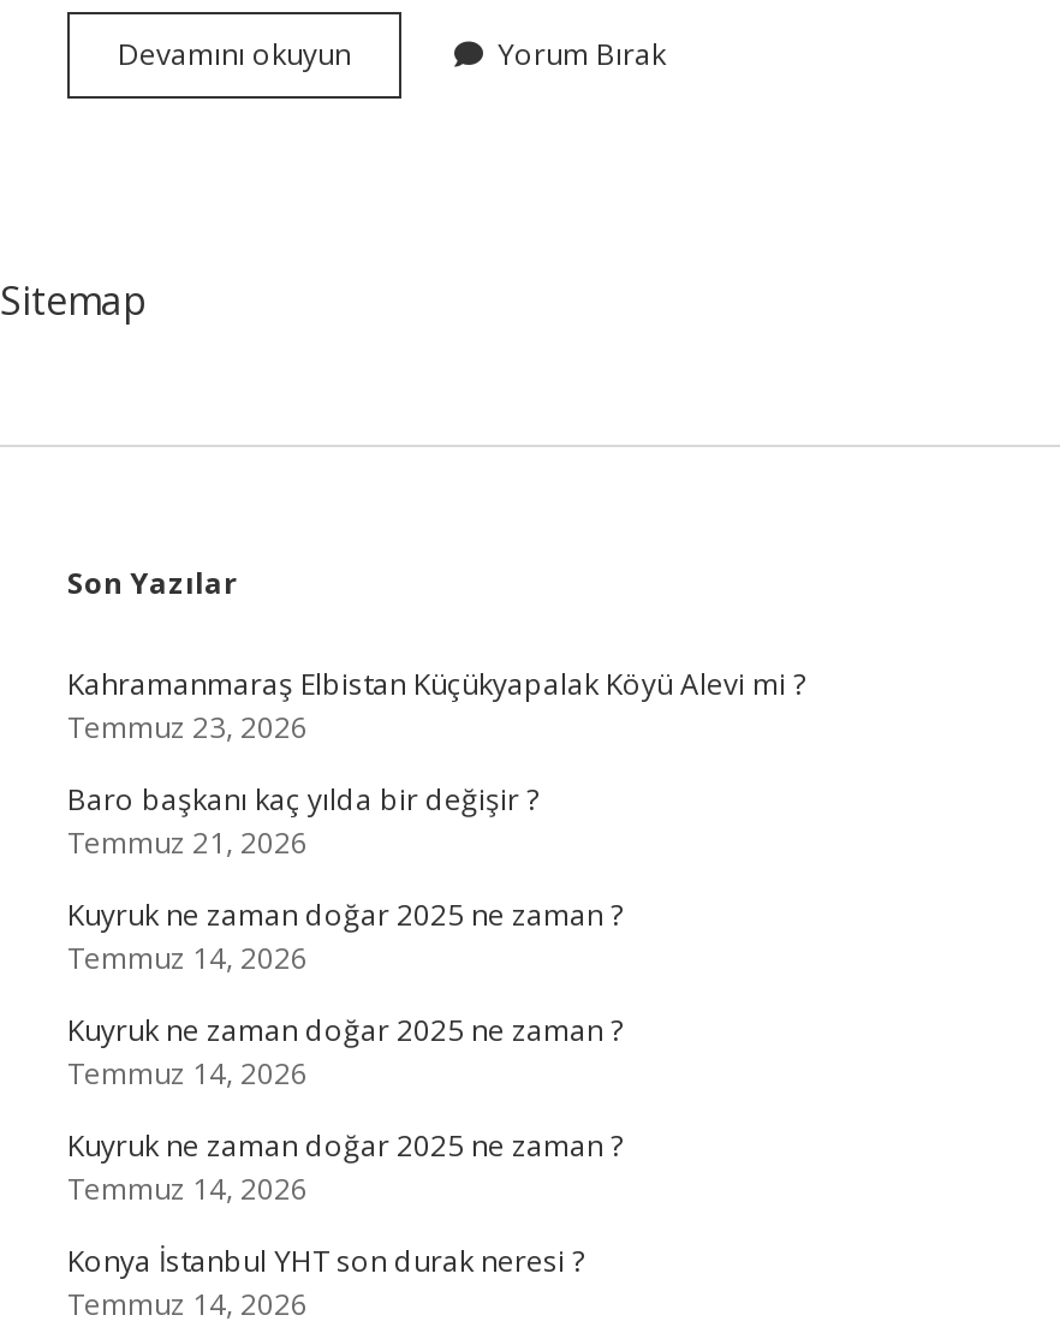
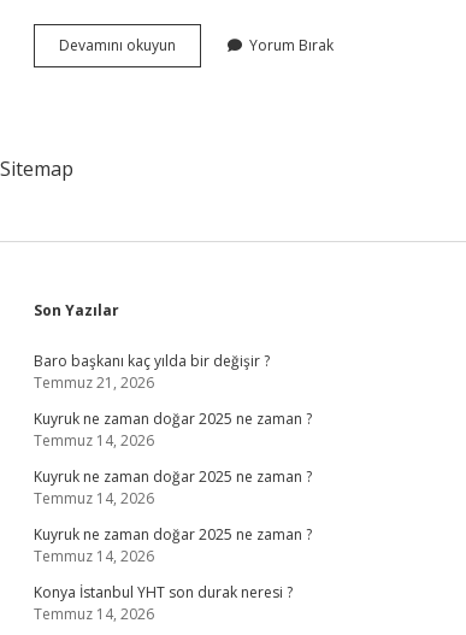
- Kahramanmaraş Elbistan Küçükyapalak Köyü Alevi mi ?
- Temmuz 23, 2026
